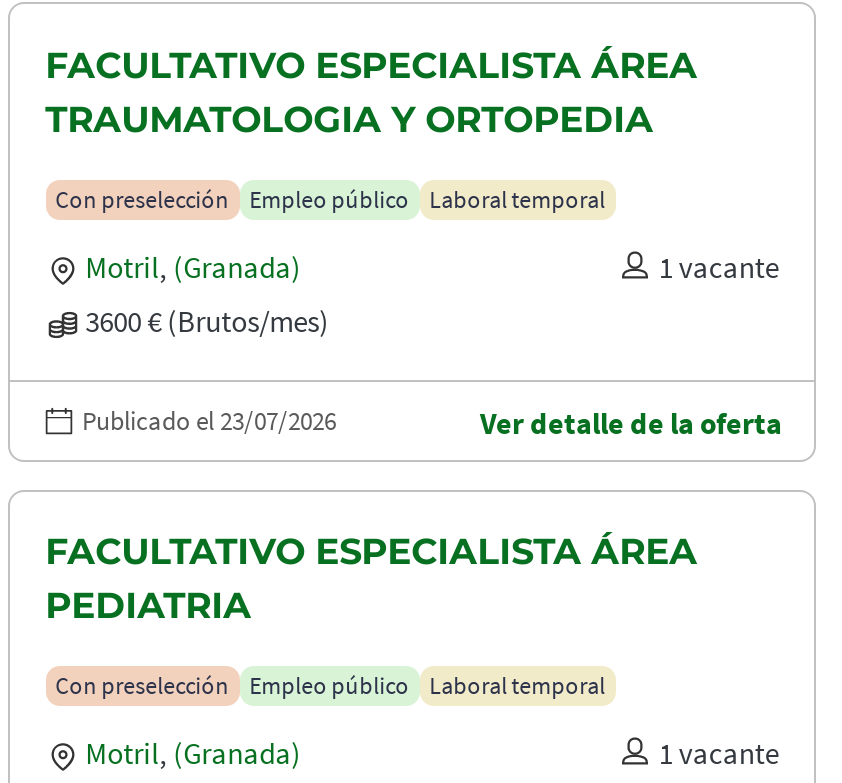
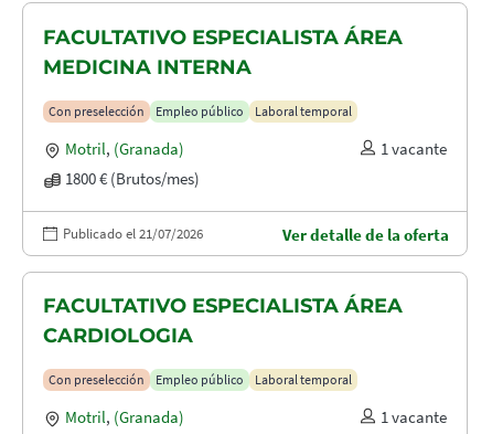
- TRAUMATOLOGIA Y ORTOPEDIA
+ MEDICINA INTERNA

- 3600 € (Brutos/mes)
+ 1800 € (Brutos/mes)

- Publicado el 23/07/2026
+ Publicado el 21/07/2026

- PEDIATRIA
+ CARDIOLOGIA
